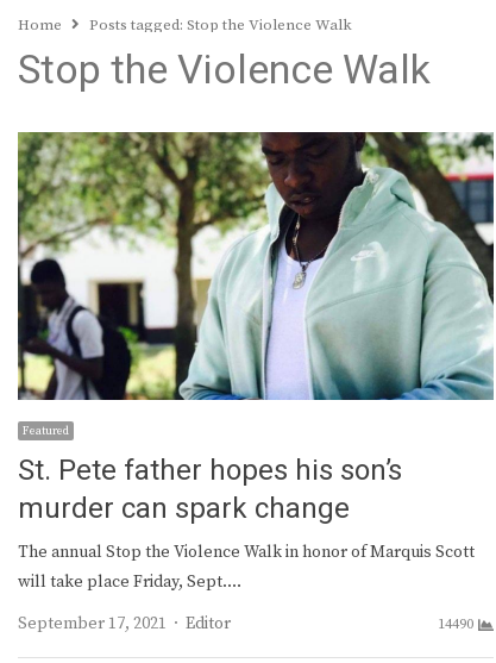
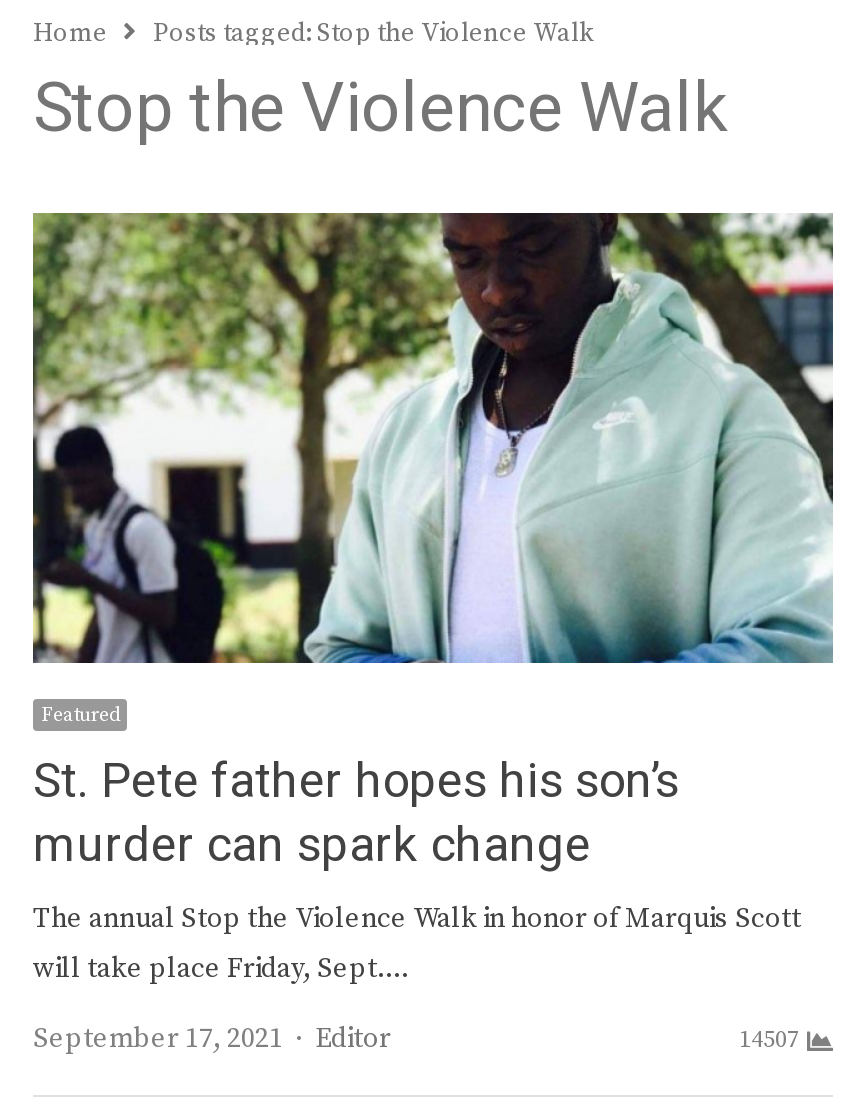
- 14490
+ 14507
